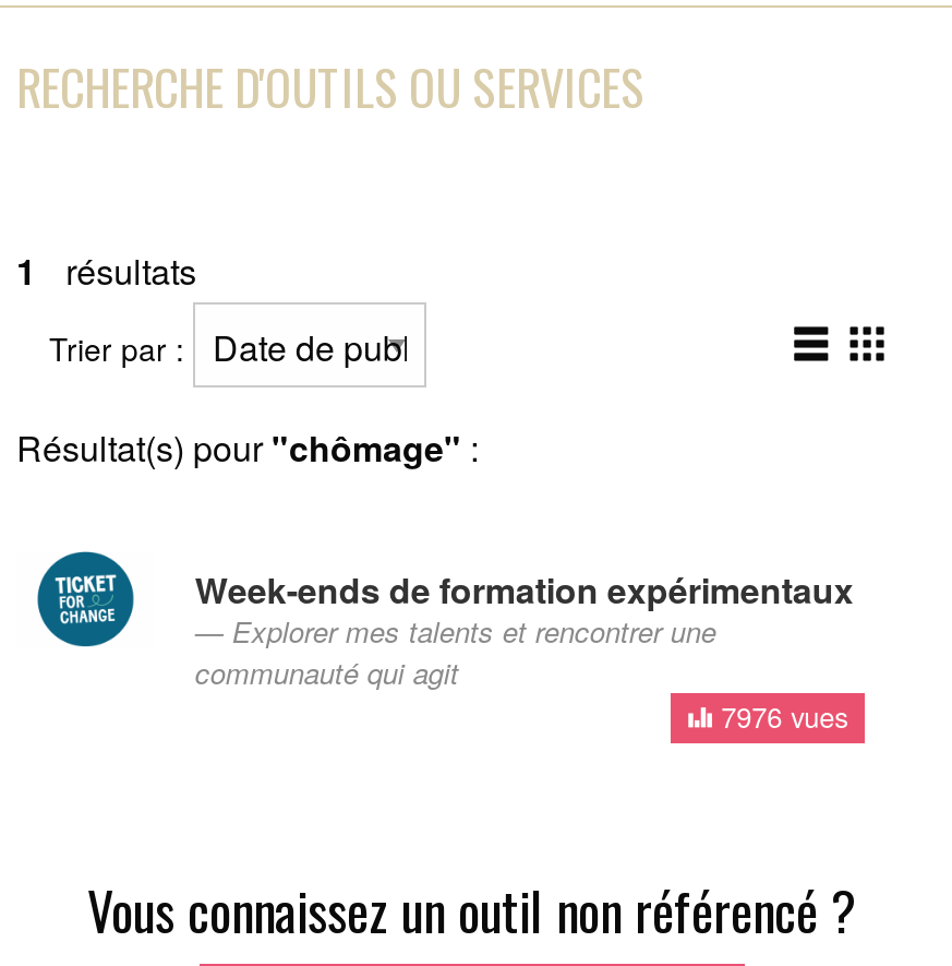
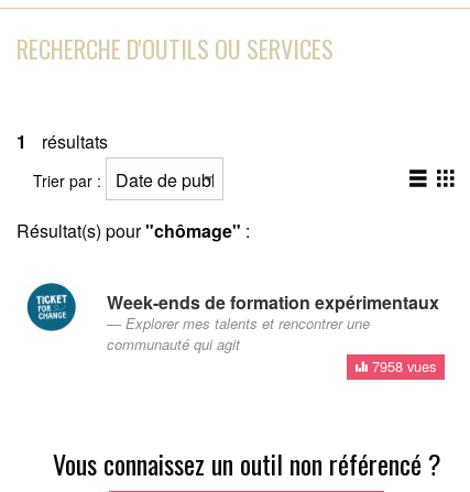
- 7976 vues
+ 7958 vues
